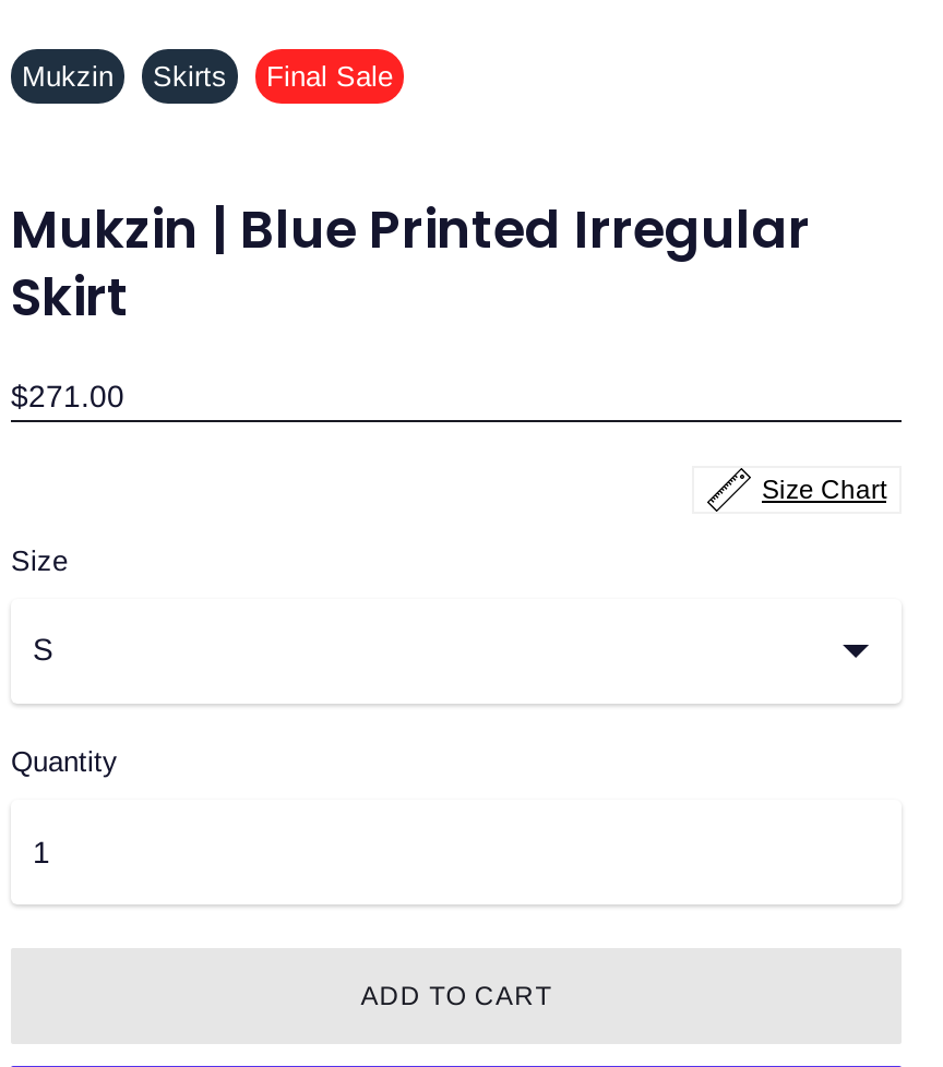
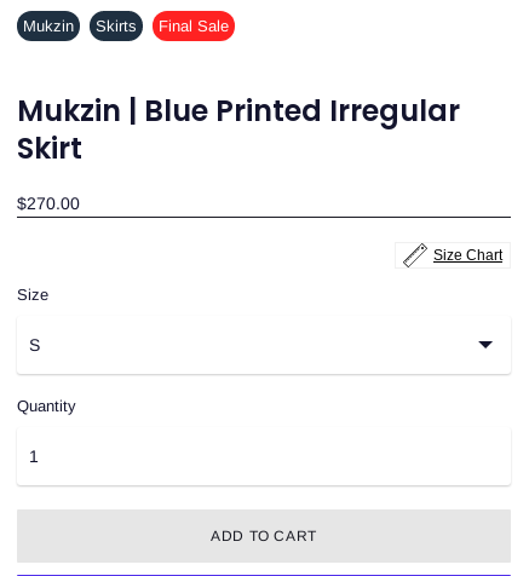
- $271.00
+ $270.00
